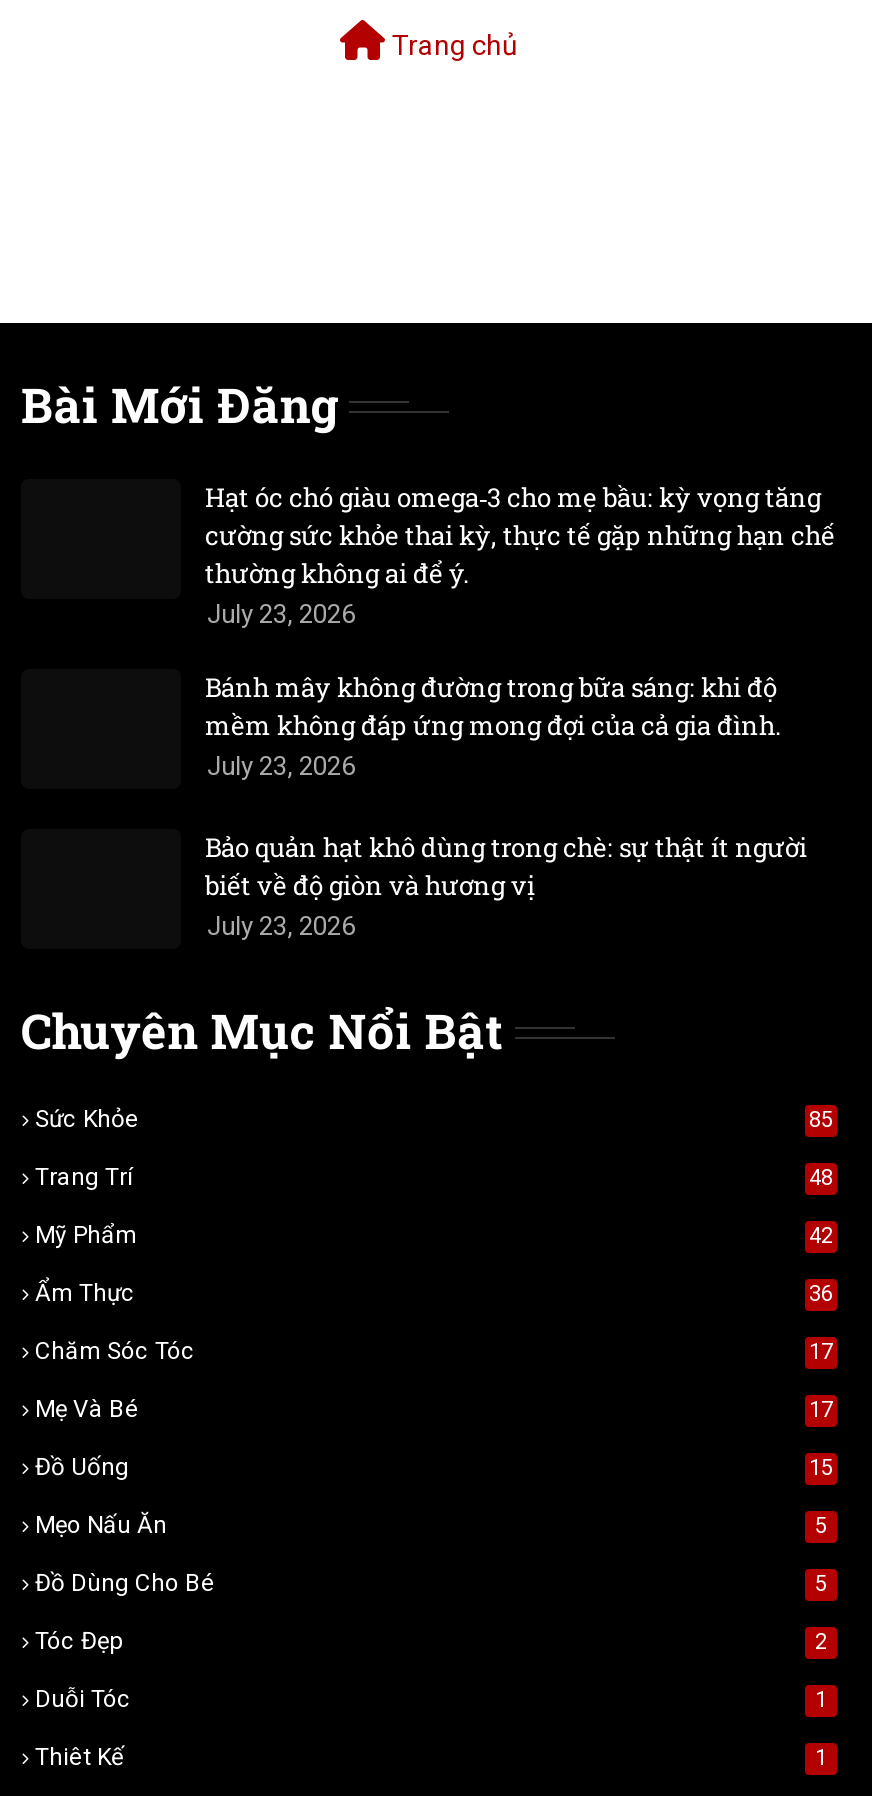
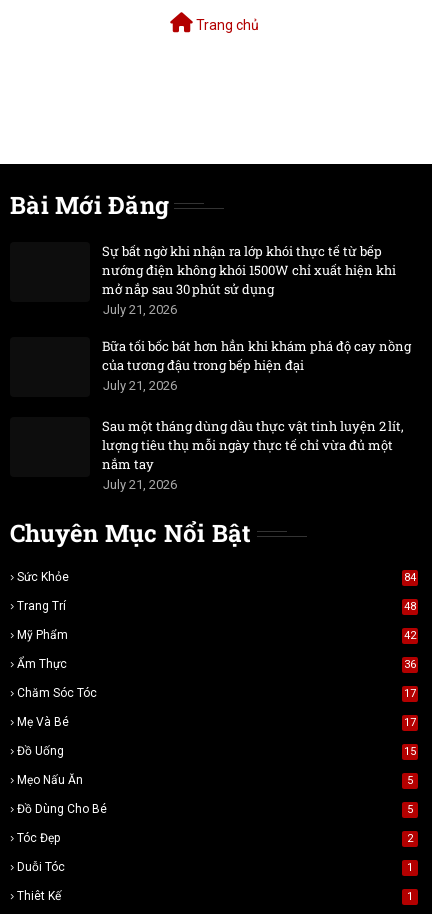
- Hạt óc chó giàu omega‑3 cho mẹ bầu: kỳ vọng tăng
- cường sức khỏe thai kỳ, thực tế gặp những hạn chế
- thường không ai để ý.
- July 23, 2026
+ Sự bất ngờ khi nhận ra lớp khói thực tế từ bếp
+ nướng điện không khói 1500W chỉ xuất hiện khi
+ mở nắp sau 30 phút sử dụng
+ July 21, 2026

- Bánh mây không đường trong bữa sáng: khi độ
- mềm không đáp ứng mong đợi của cả gia đình.
- July 23, 2026
+ Bữa tối bốc bát hơn hẳn khi khám phá độ cay nồng
+ của tương đậu trong bếp hiện đại
+ July 21, 2026

- Bảo quản hạt khô dùng trong chè: sự thật ít người
- biết về độ giòn và hương vị
- July 23, 2026
+ Sau một tháng dùng dầu thực vật tinh luyện 2 lít,
+ lượng tiêu thụ mỗi ngày thực tế chỉ vừa đủ một
+ nắm tay
+ July 21, 2026

- 85
+ 84
